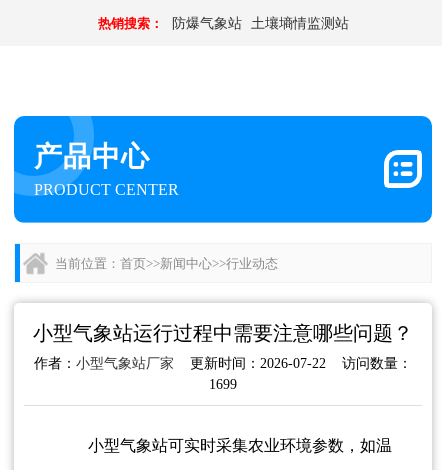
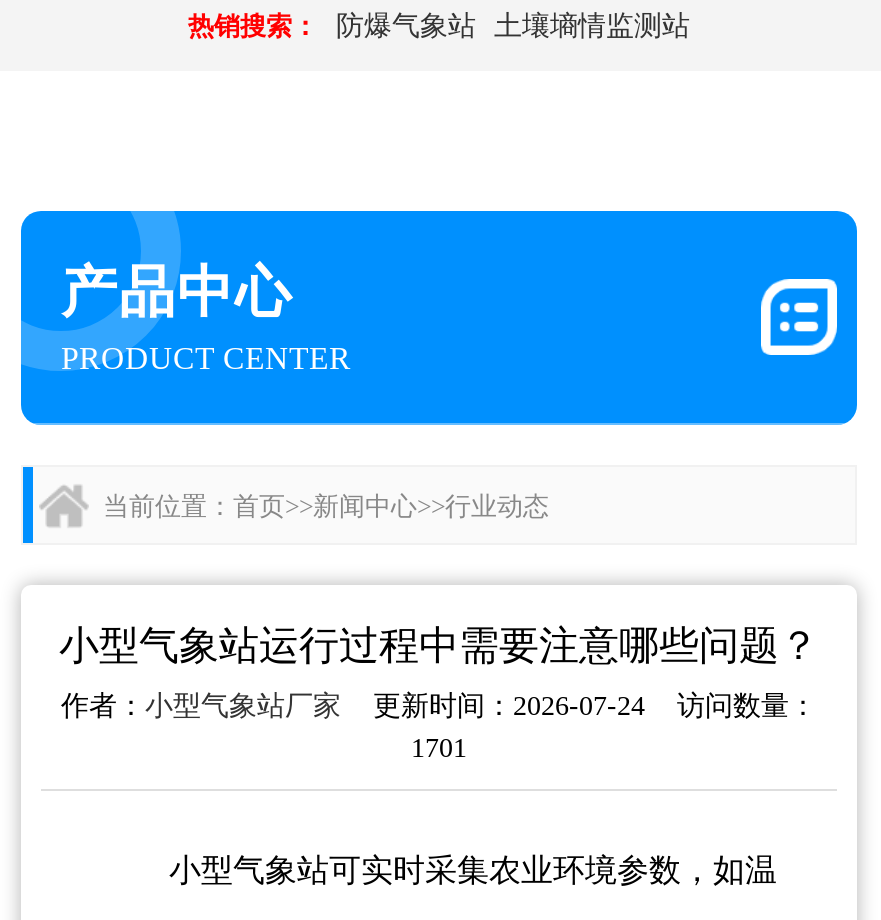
- 作者：小型气象站厂家更新时间：2026-07-22 访问数量：
+ 作者：小型气象站厂家更新时间：2026-07-24 访问数量：

- 1699
+ 1701
